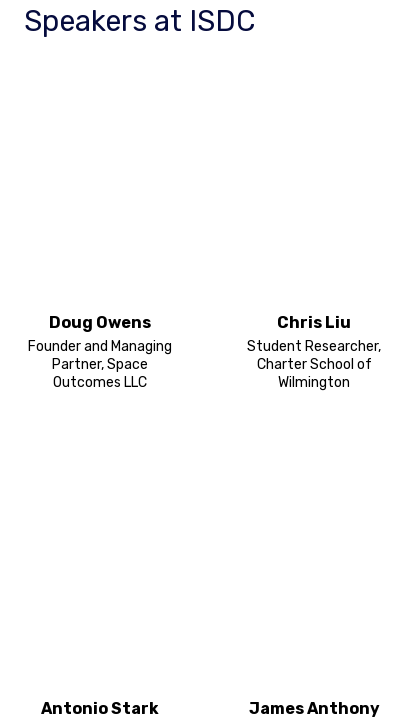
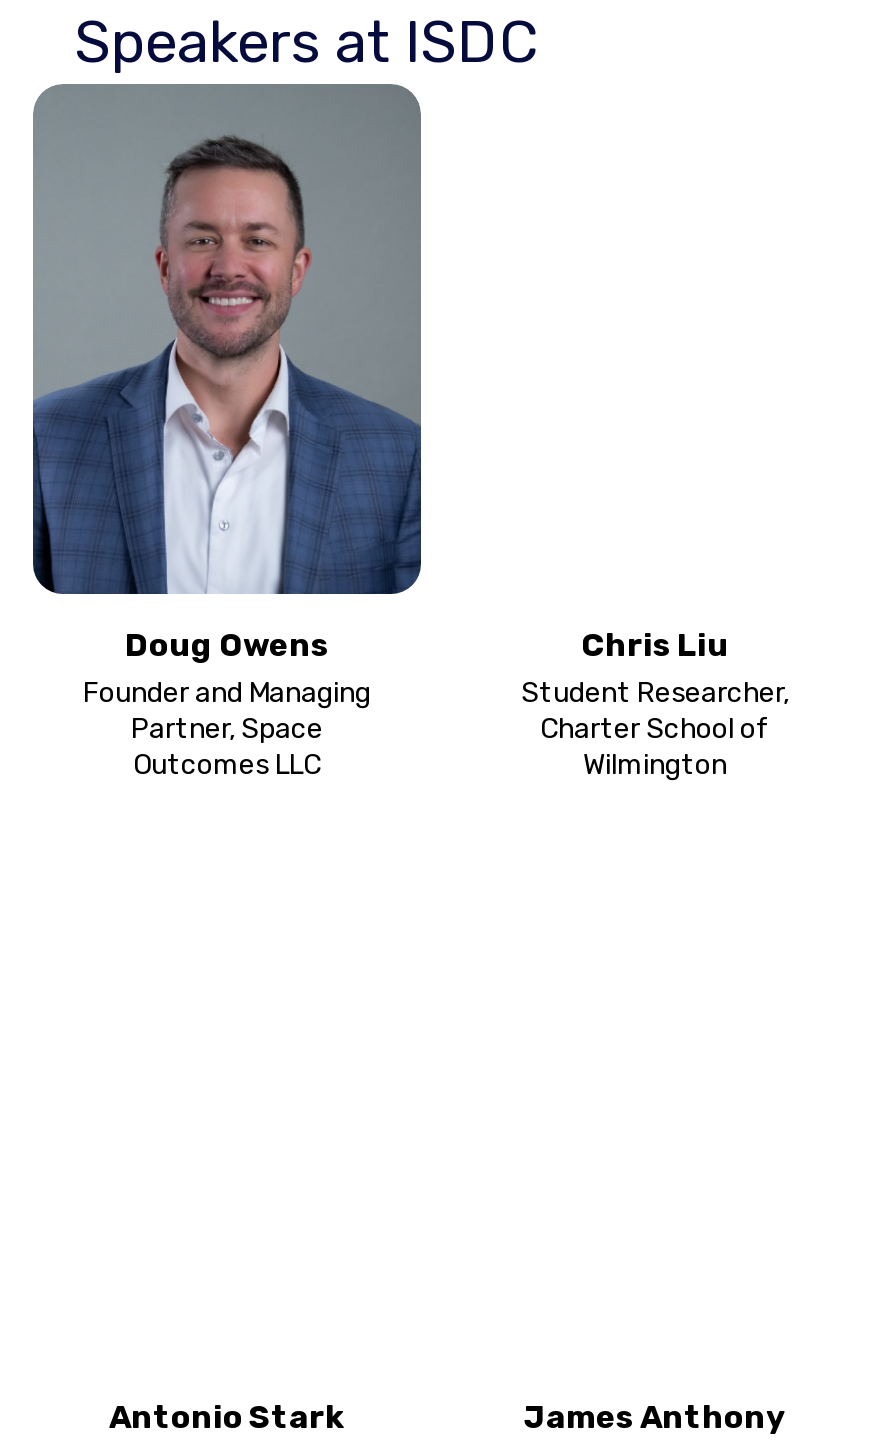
+ [image]
